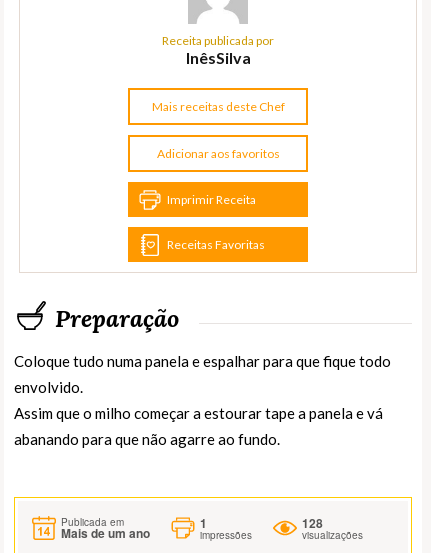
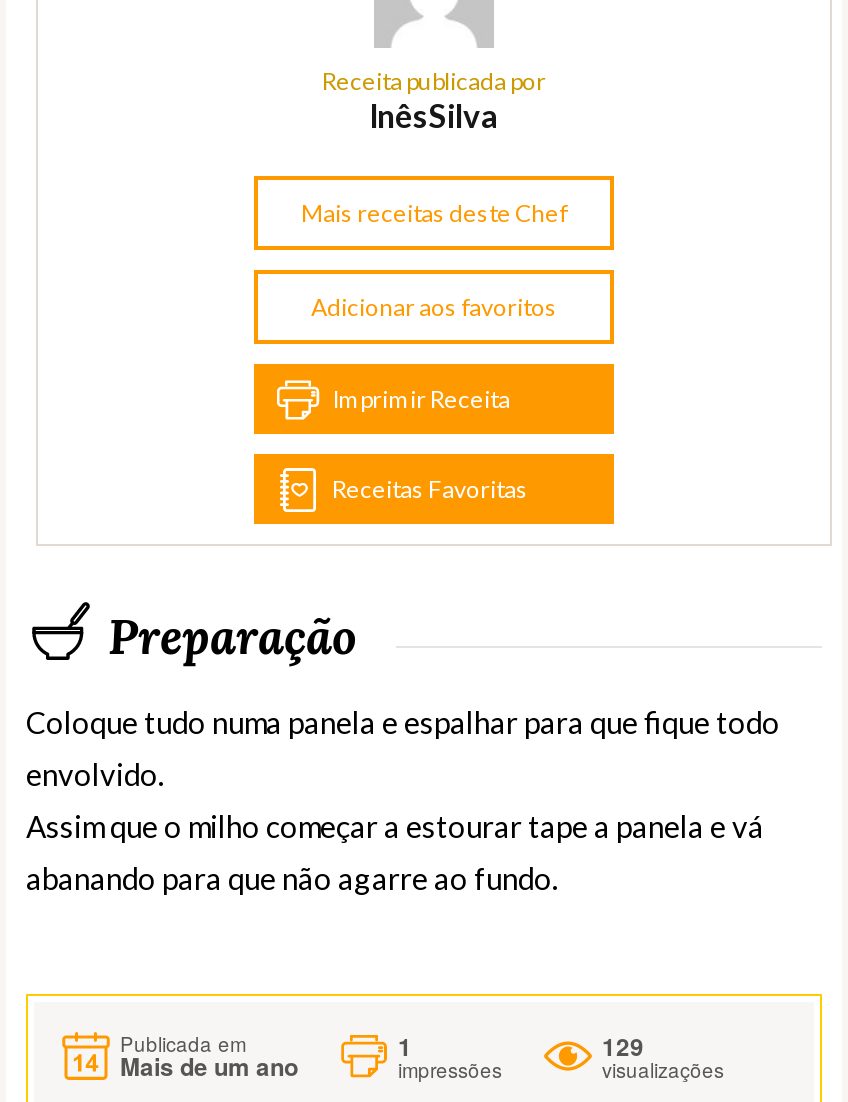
- 128
+ 129
